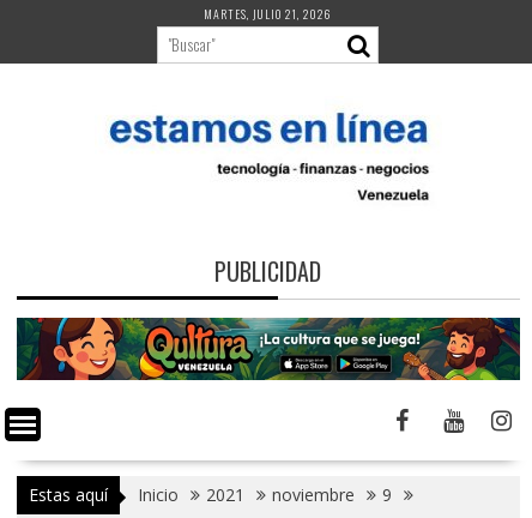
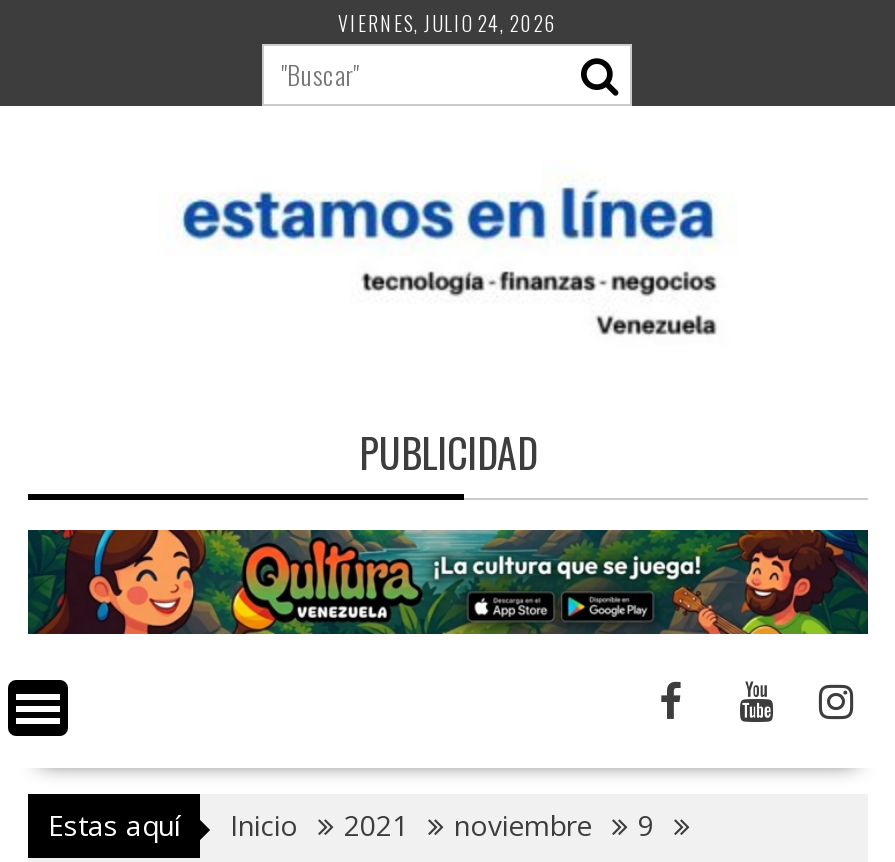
- MARTES, JULIO 21, 2026
+ VIERNES, JULIO 24, 2026
